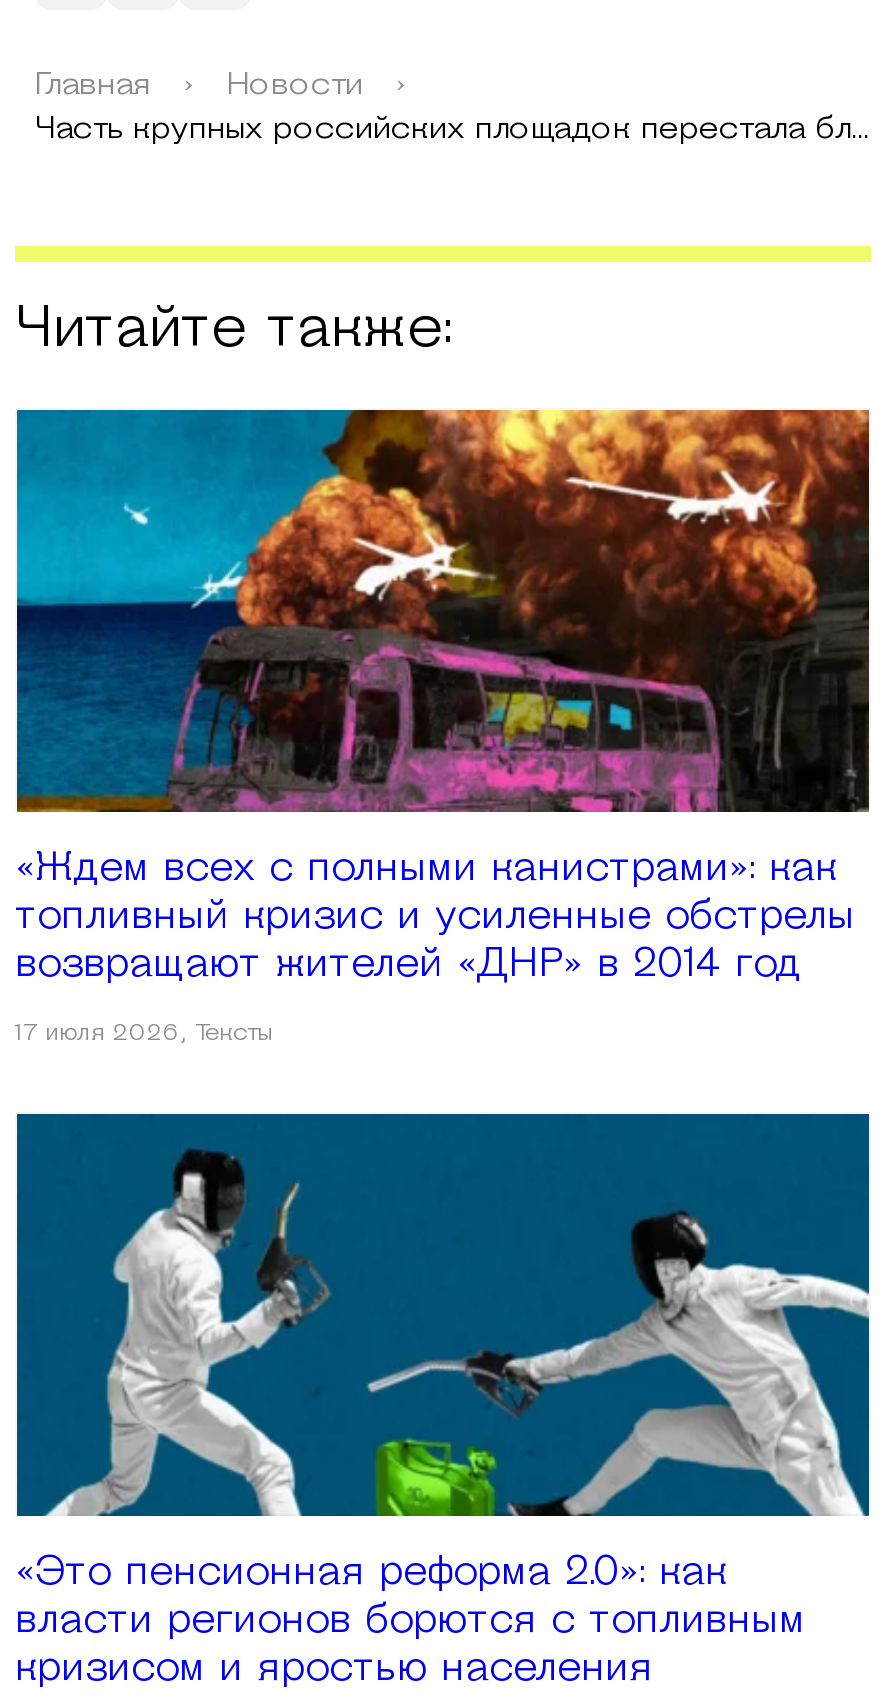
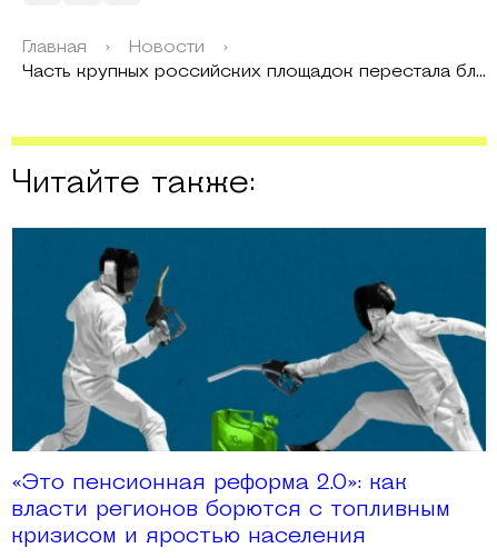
- [image]
- «Ждем всех с полными канистрами»: как
- топливный кризис и усиленные обстрелы
- возвращают жителей «ДНР» в 2014 год
- 17 июля 2026, Тексты
